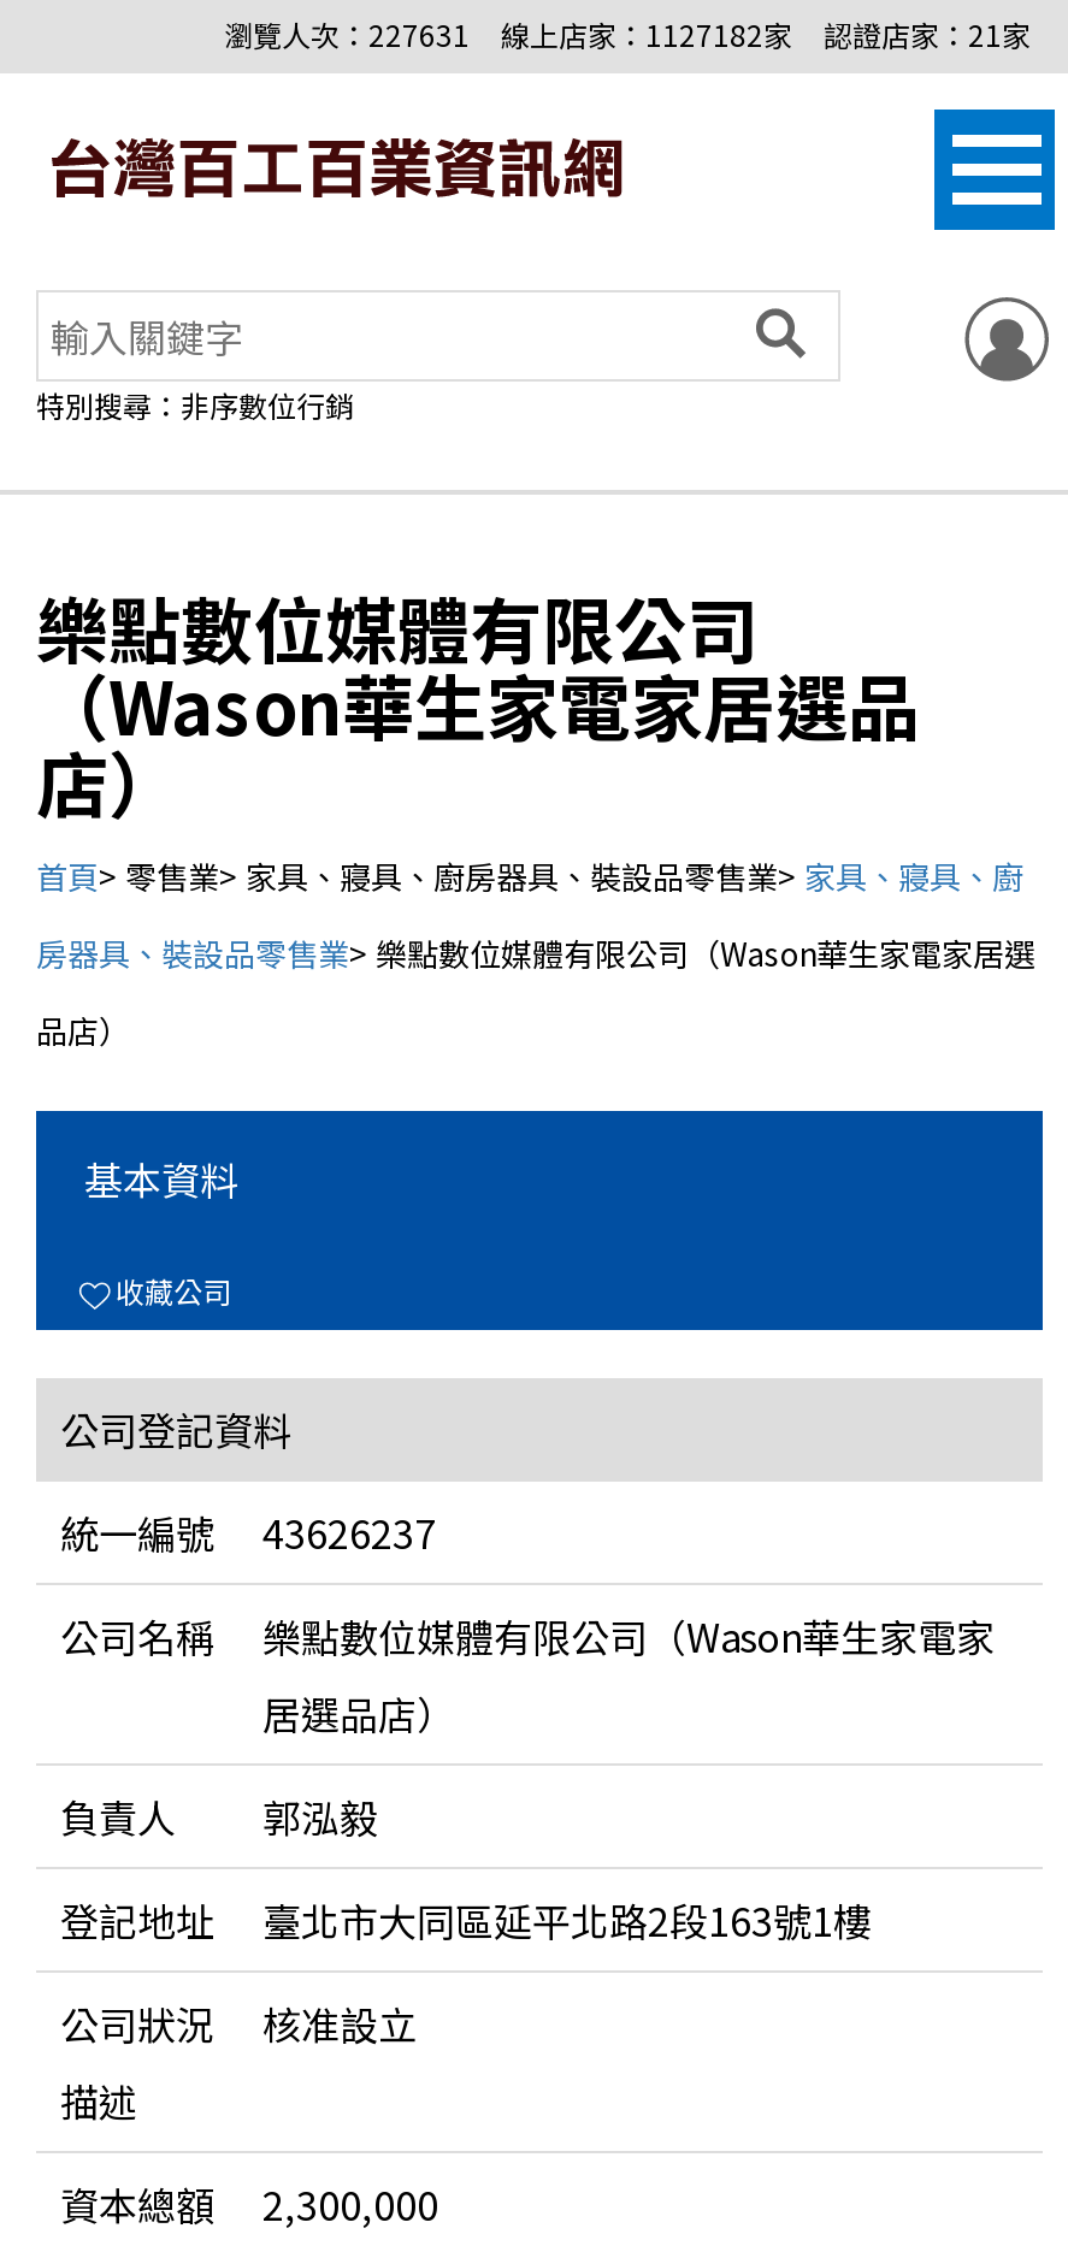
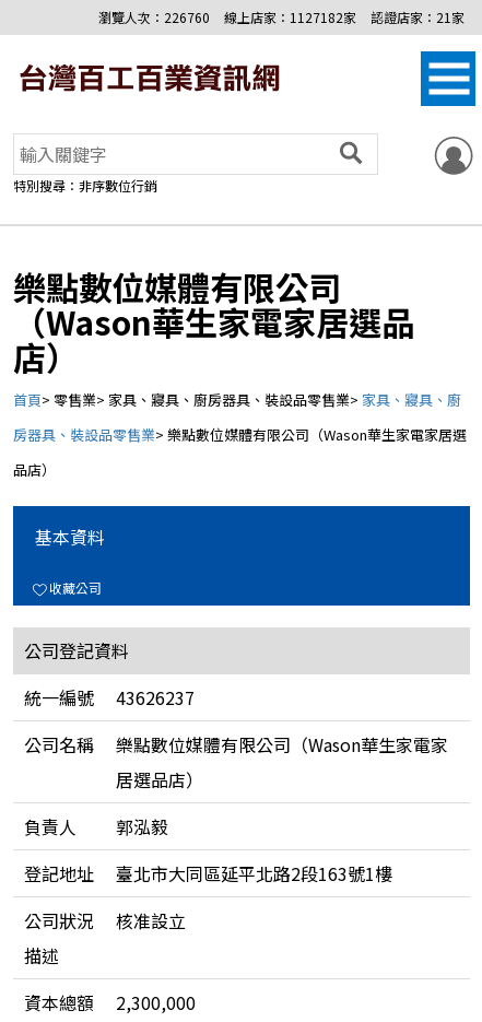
- 瀏覽人次：227631 線上店家：1127182家 認證店家：21家
+ 瀏覽人次：226760 線上店家：1127182家 認證店家：21家
